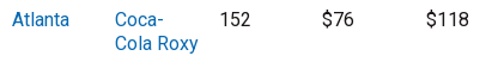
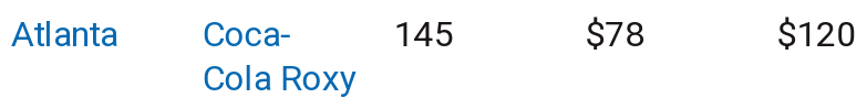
- 152
+ 145

- $76
+ $78

- $118
+ $120
